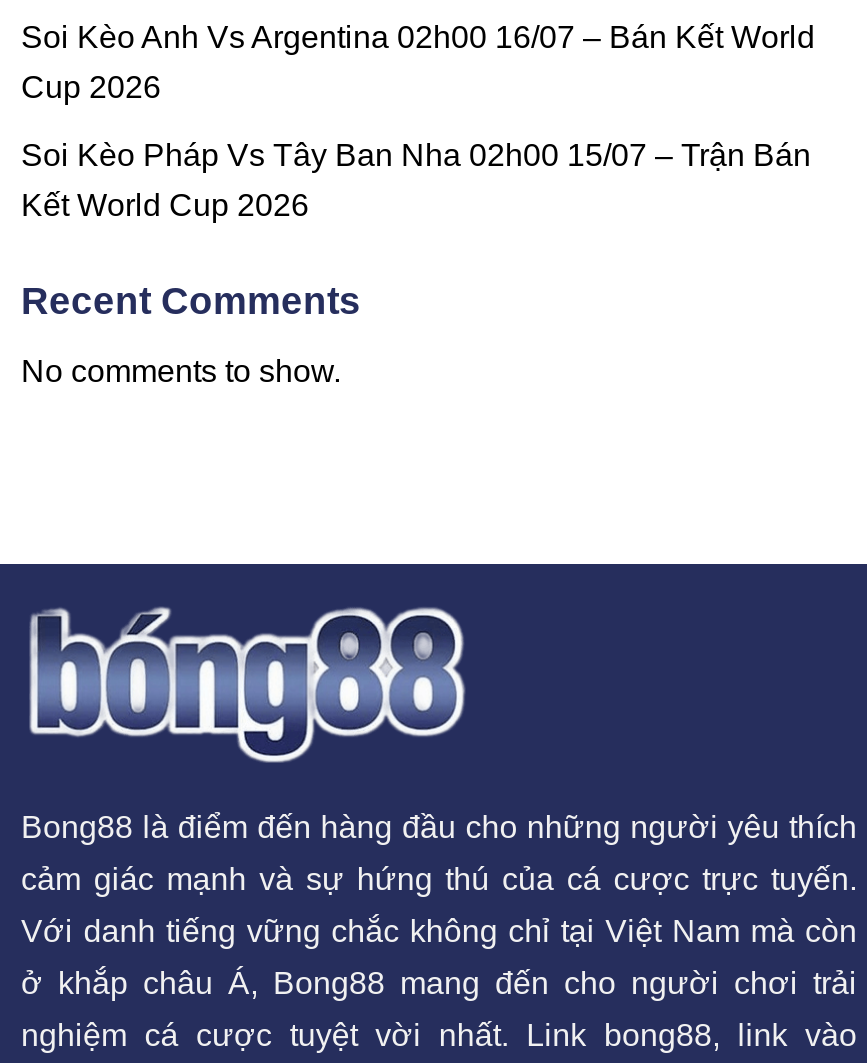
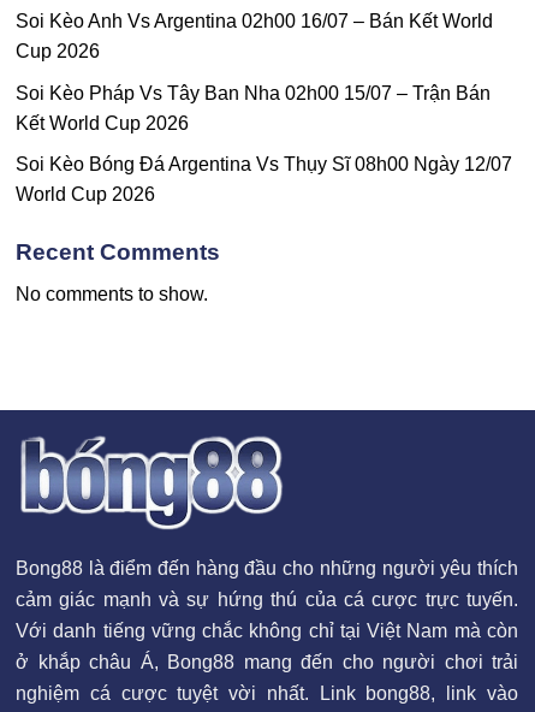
+ Soi Kèo Bóng Đá Argentina Vs Thụy Sĩ 08h00 Ngày 12/07
+ World Cup 2026
